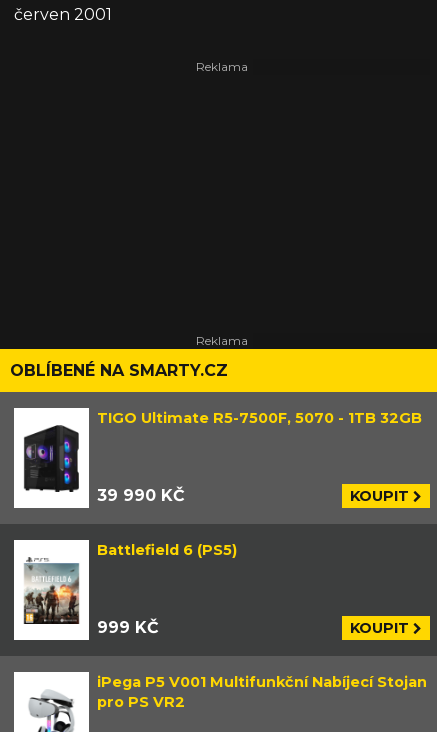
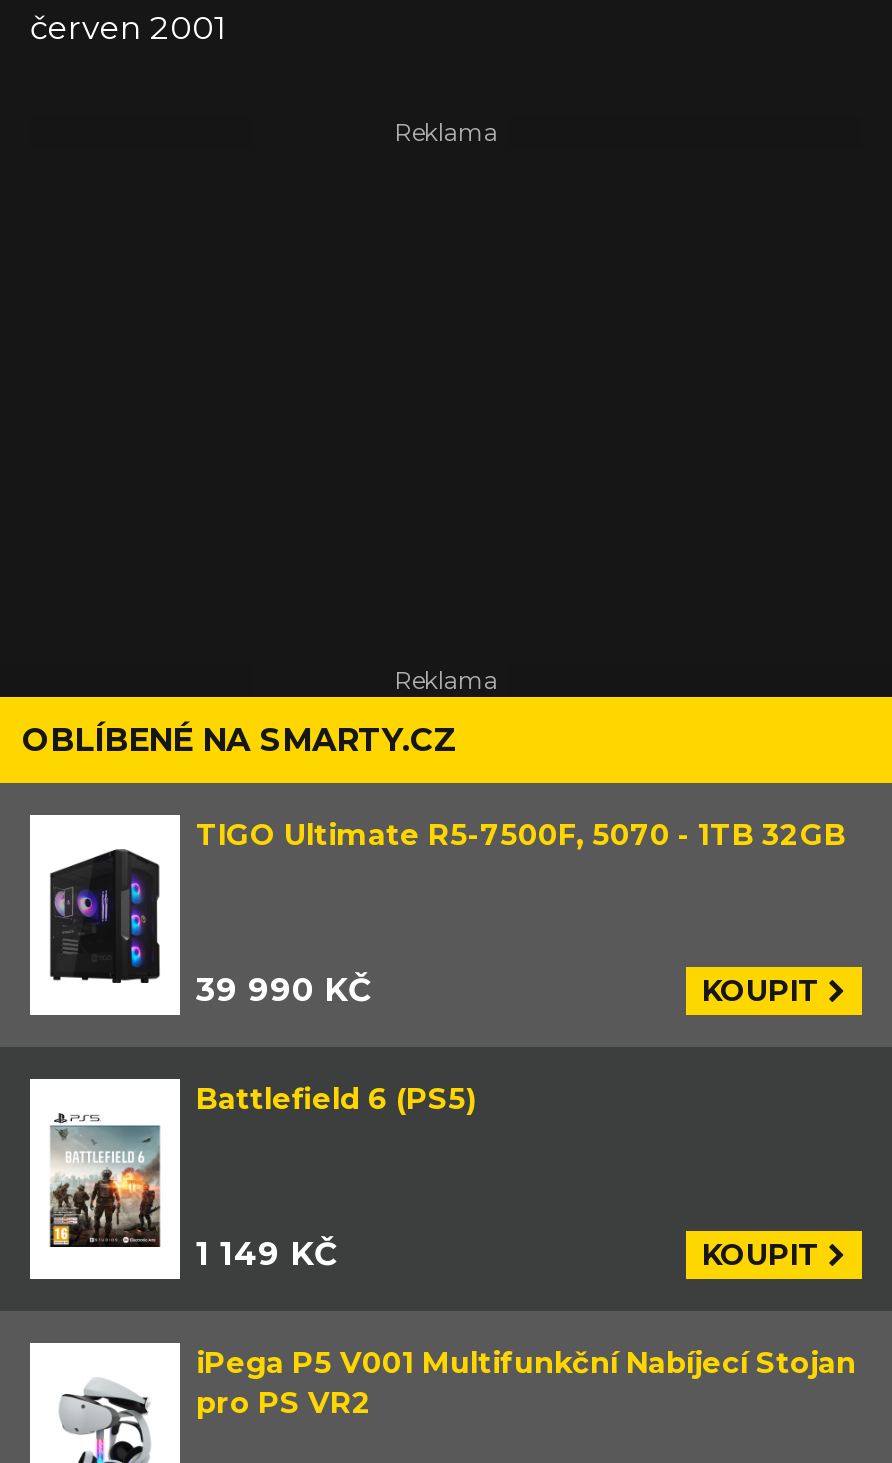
- 999 KČ
+ 1 149 KČ
